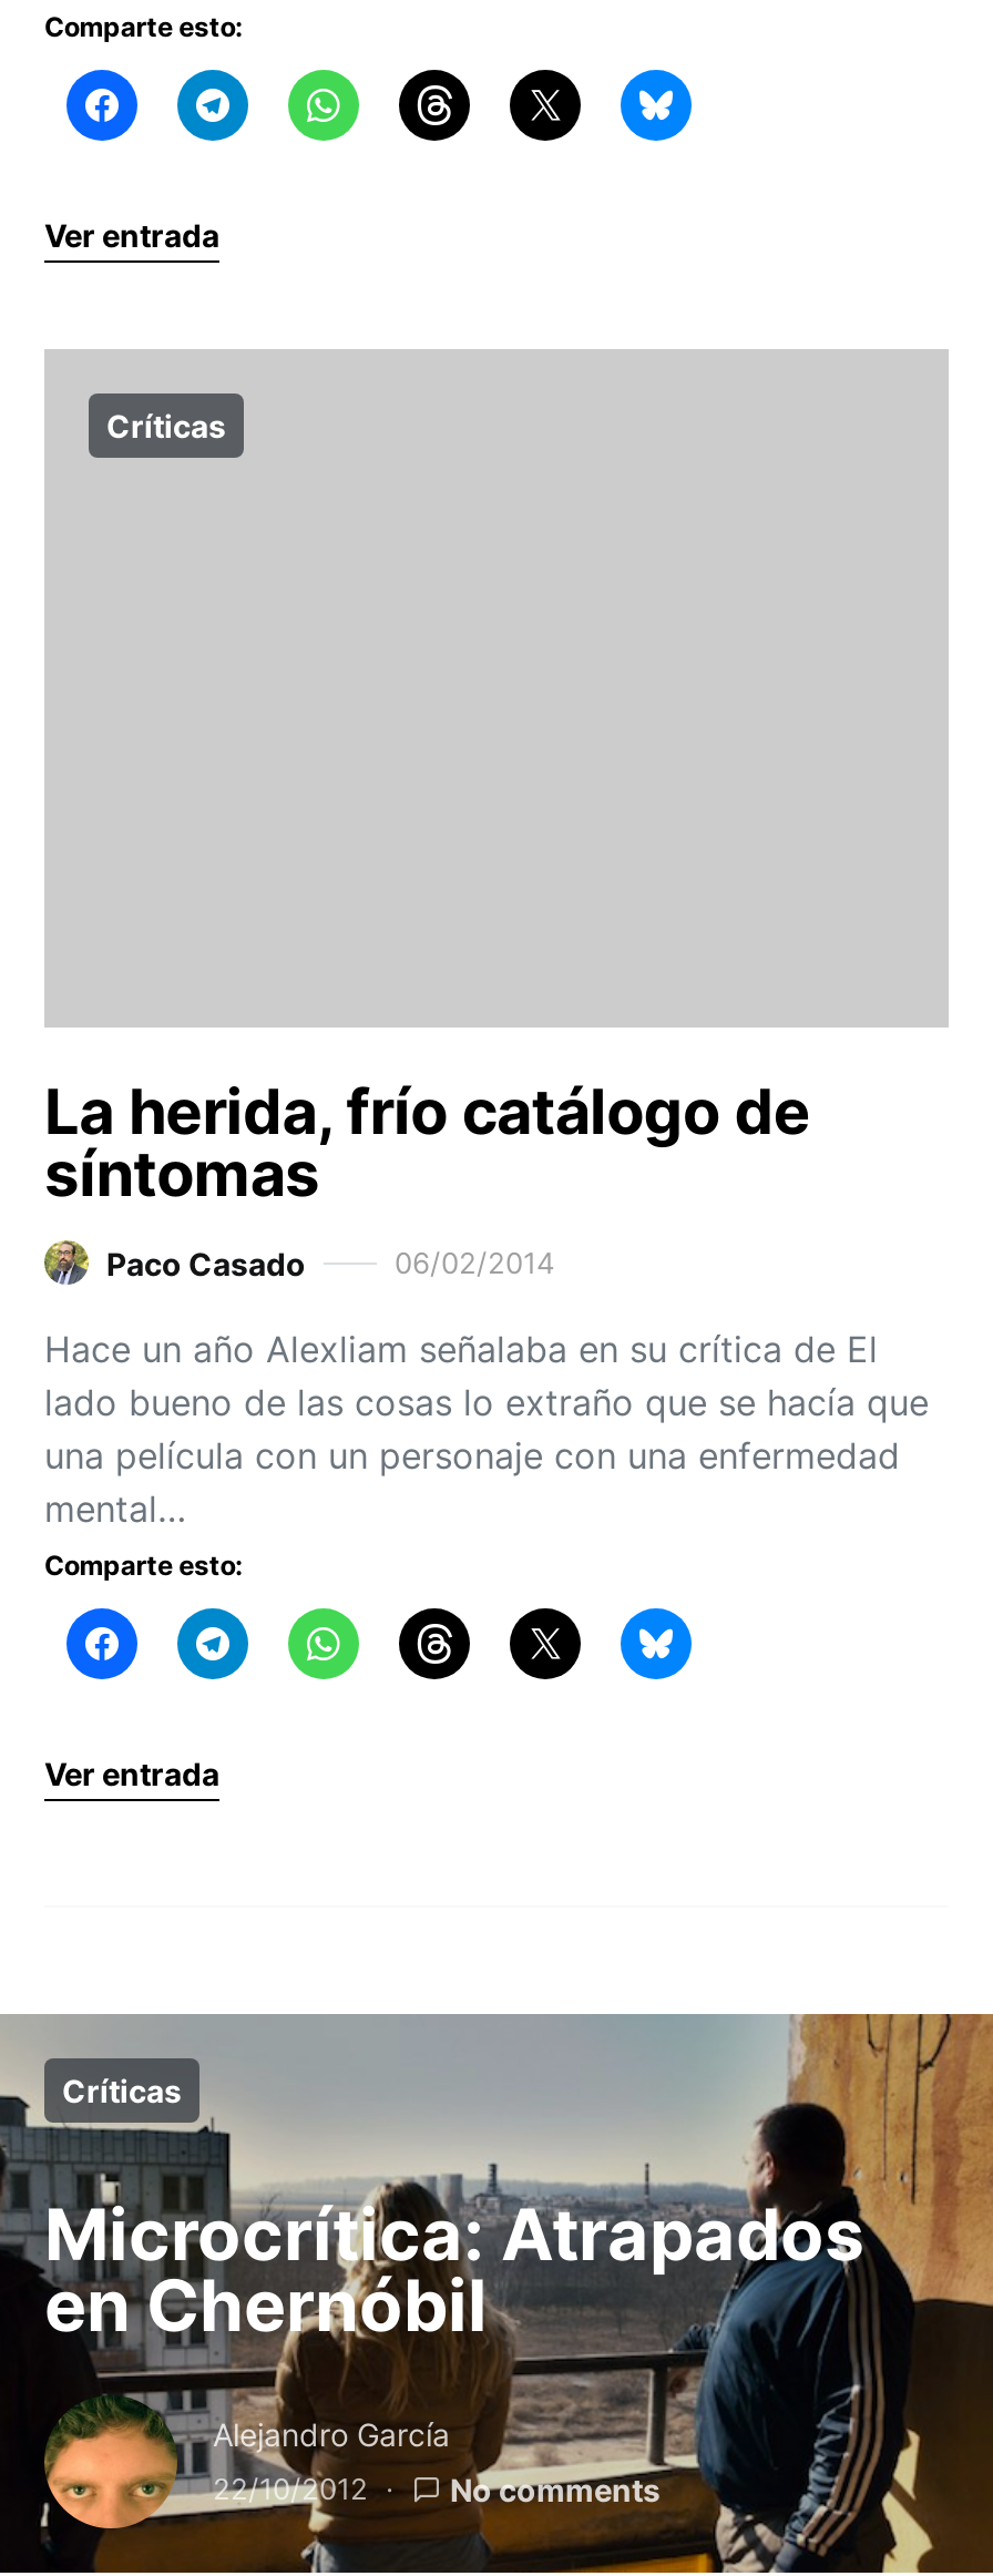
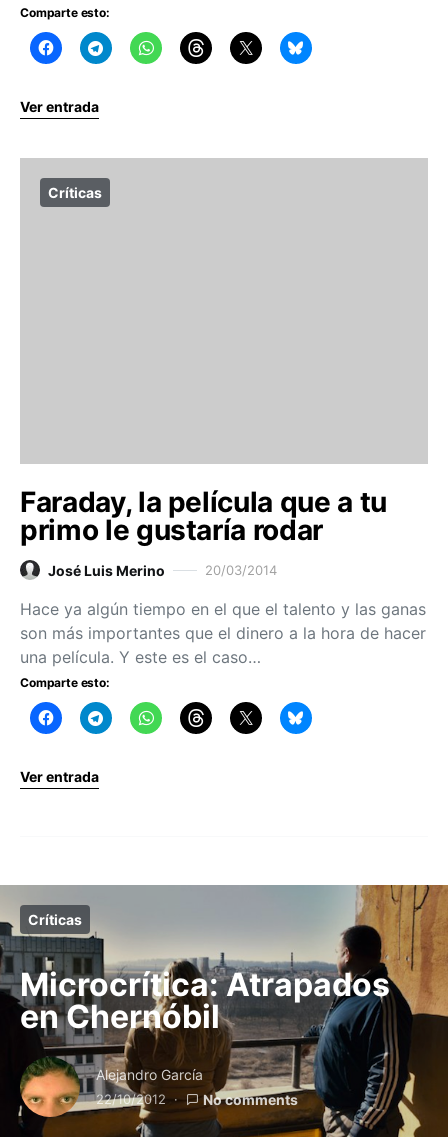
- La herida, frío catálogo de
- síntomas
- Paco Casado
- 06/02/2014
+ Faraday, la película que a tu
+ primo le gustaría rodar
+ José Luis Merino
+ 20/03/2014

- Hace un año Alexliam señalaba en su crítica de El
- lado bueno de las cosas lo extraño que se hacía que
- una película con un personaje con una enfermedad
- mental…
+ Hace ya algún tiempo en el que el talento y las ganas
+ son más importantes que el dinero a la hora de hacer
+ una película. Y este es el caso…
